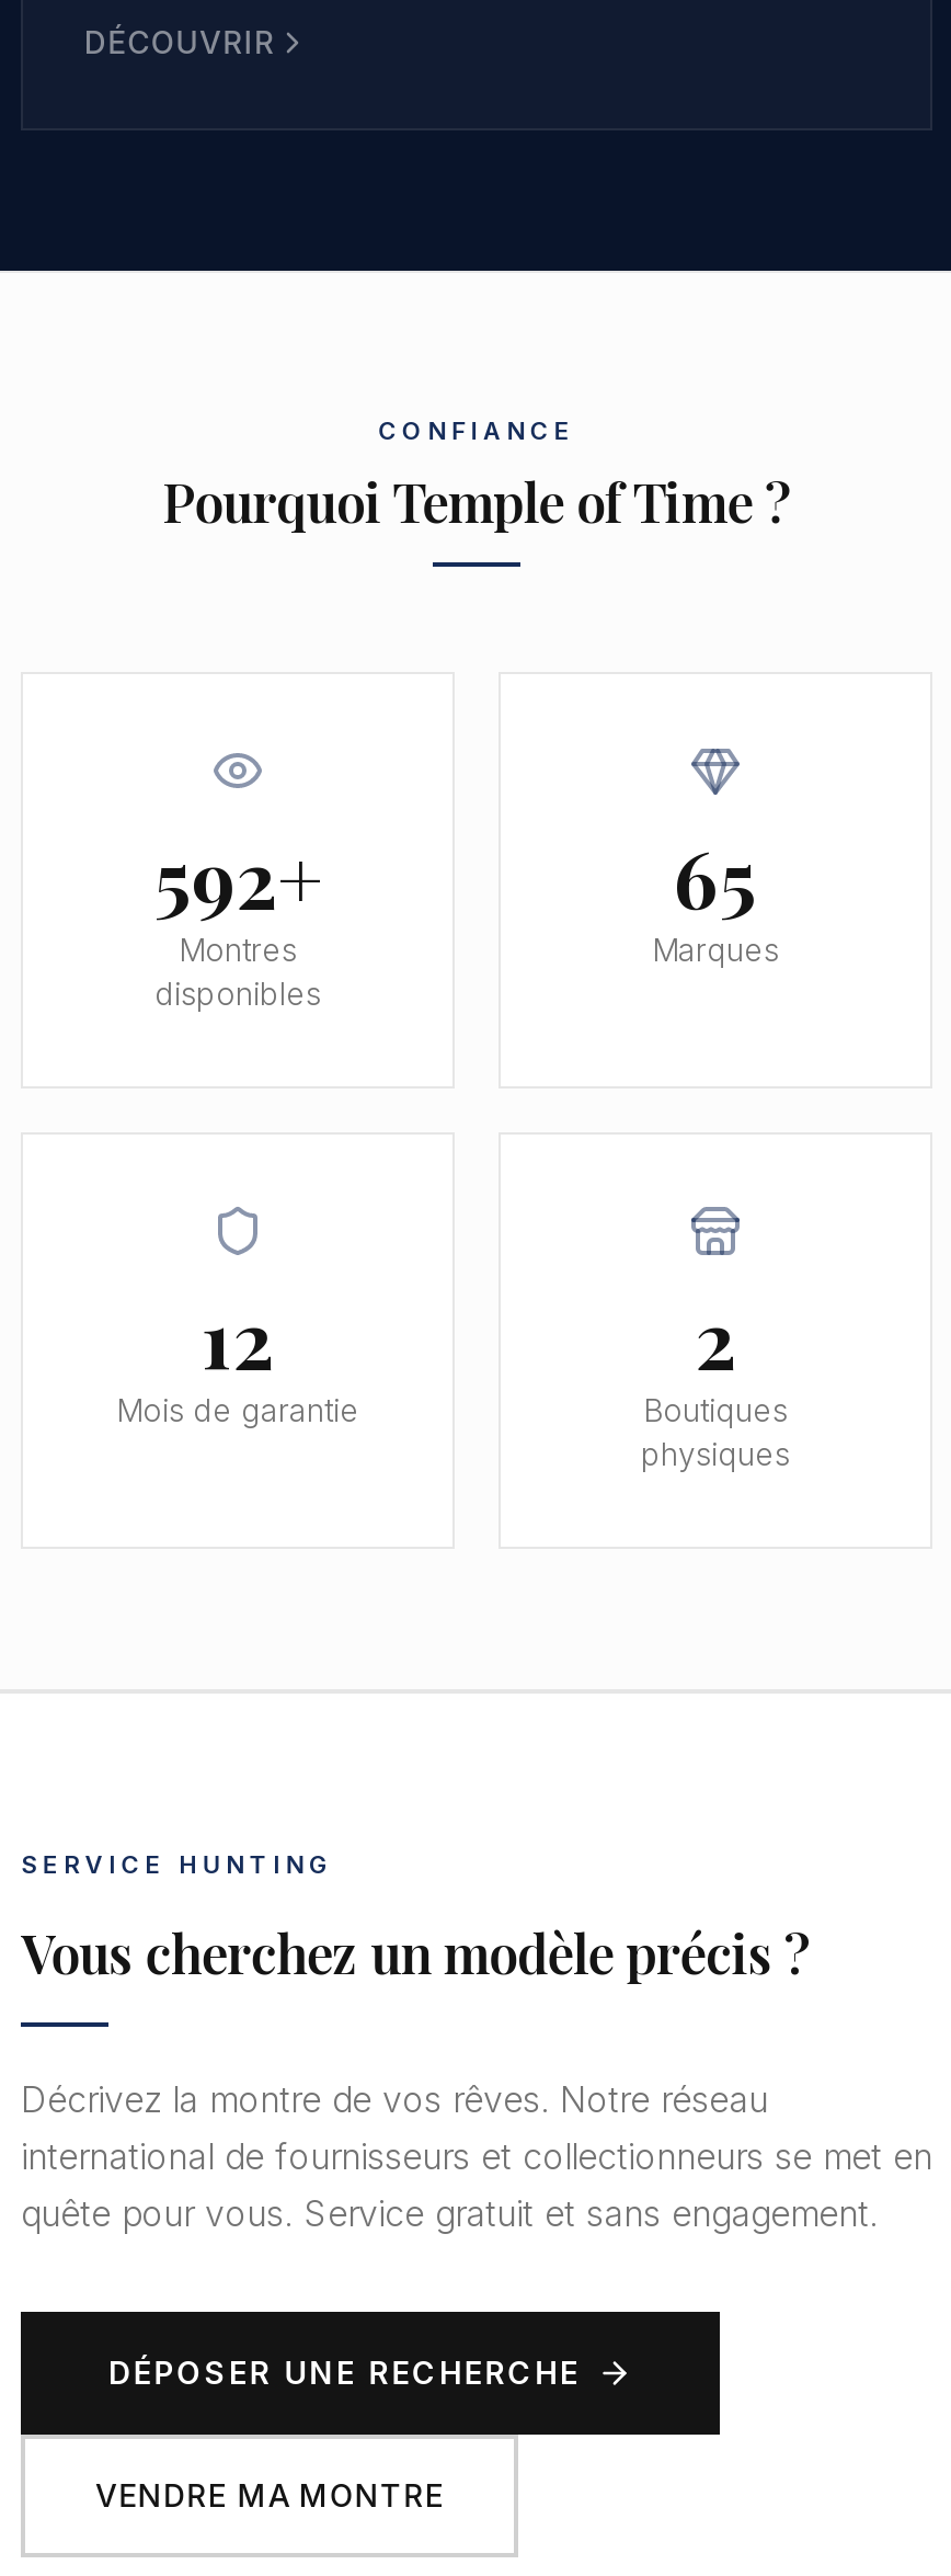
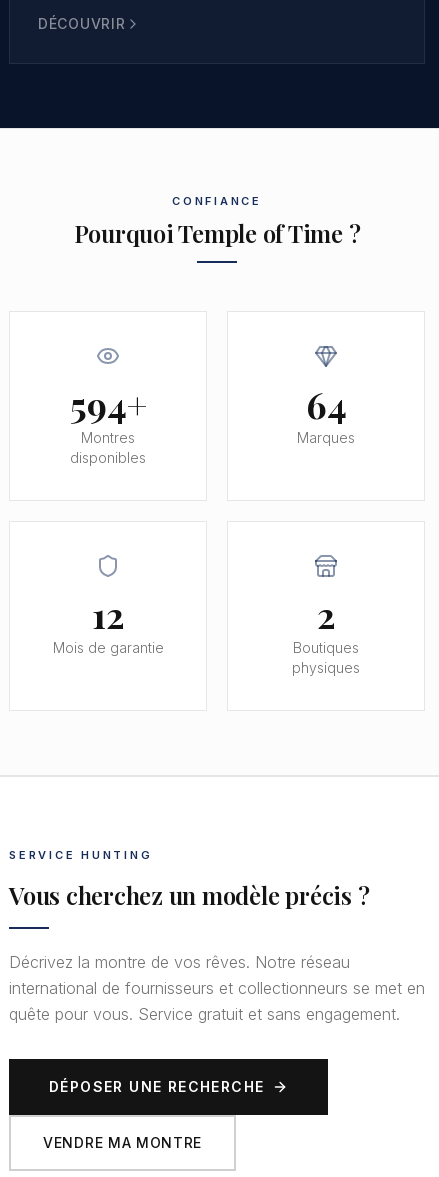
- 592+
+ 594+

- 65
+ 64
